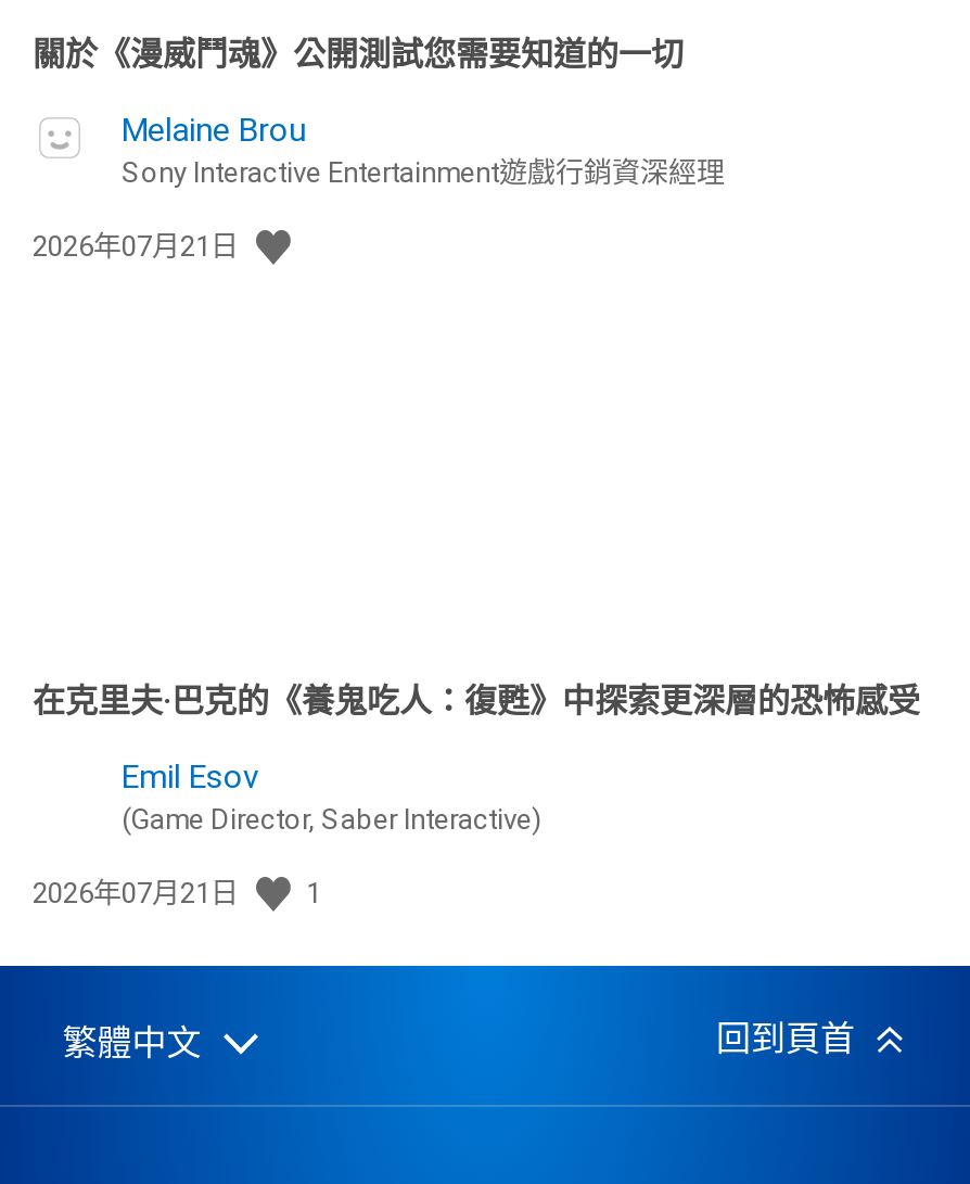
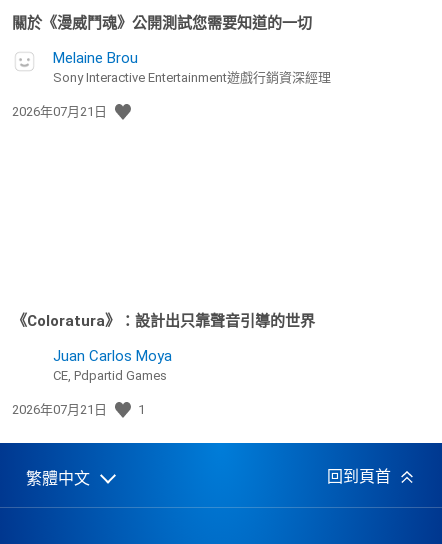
- 在克里夫·巴克的《養鬼吃人：復甦》中探索更深層的恐怖感受
+ 《Coloratura》：設計出只靠聲音引導的世界

- Emil Esov
- (Game Director, Saber Interactive)
+ Juan Carlos Moya
+ CE, Pdpartid Games
